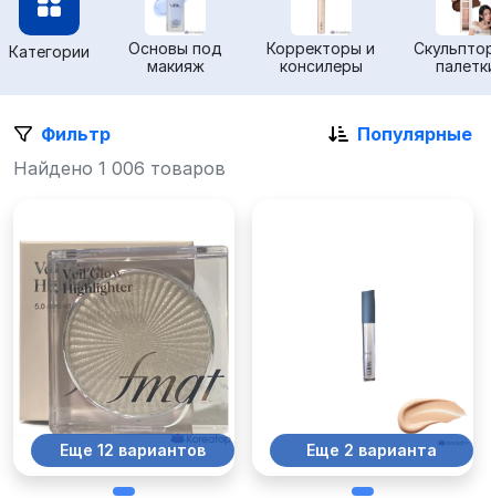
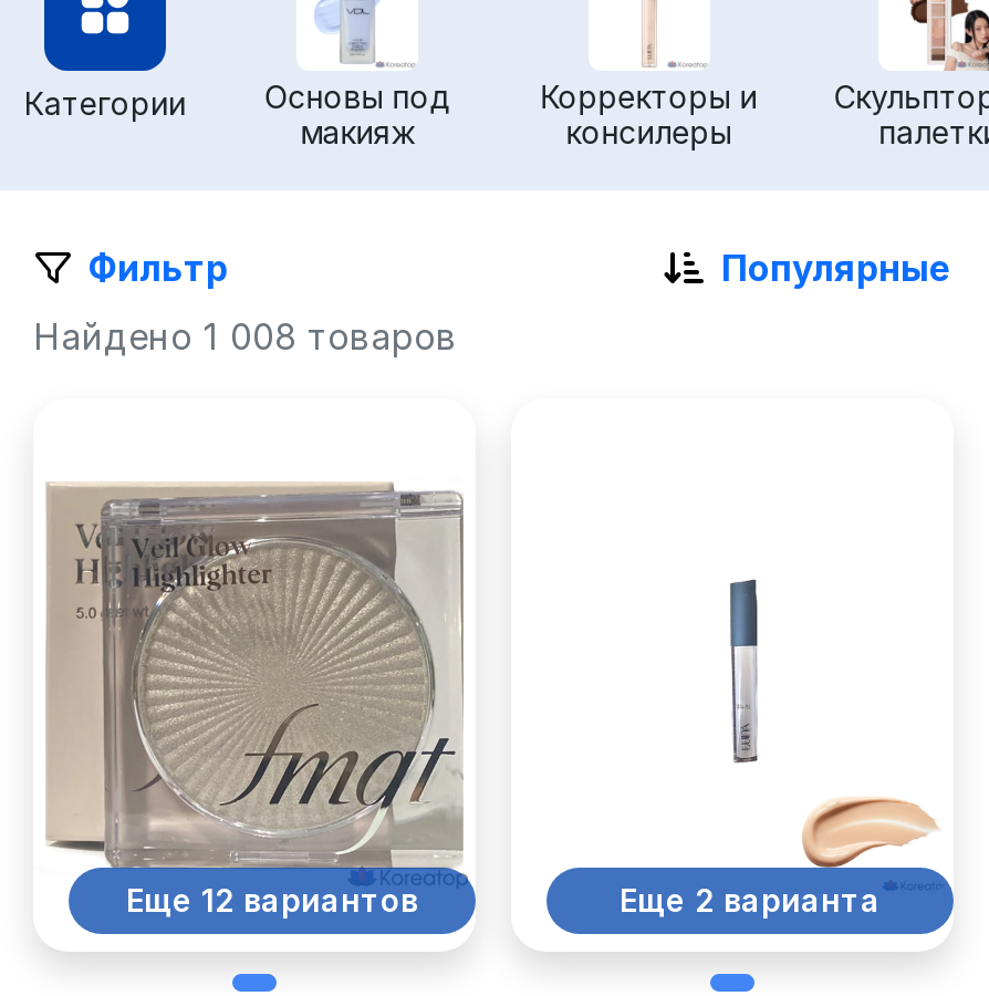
- Найдено 1 006 товаров
+ Найдено 1 008 товаров
